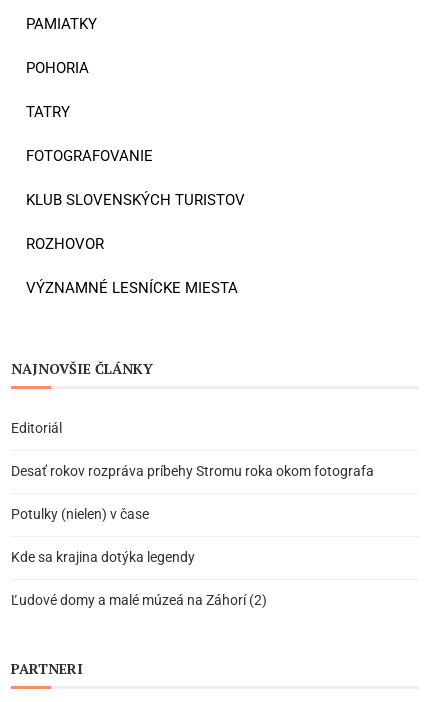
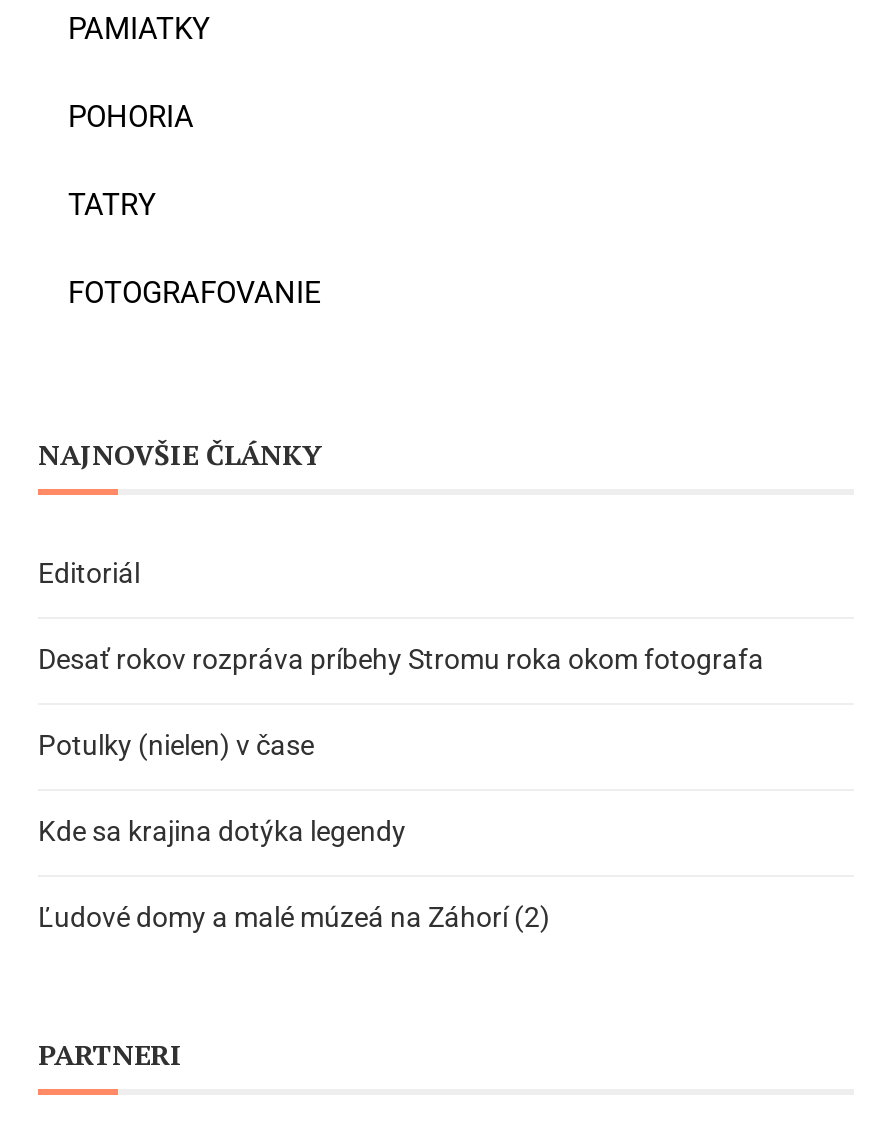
- KLUB SLOVENSKÝCH TURISTOV
- ROZHOVOR
- VÝZNAMNÉ LESNÍCKE MIESTA
